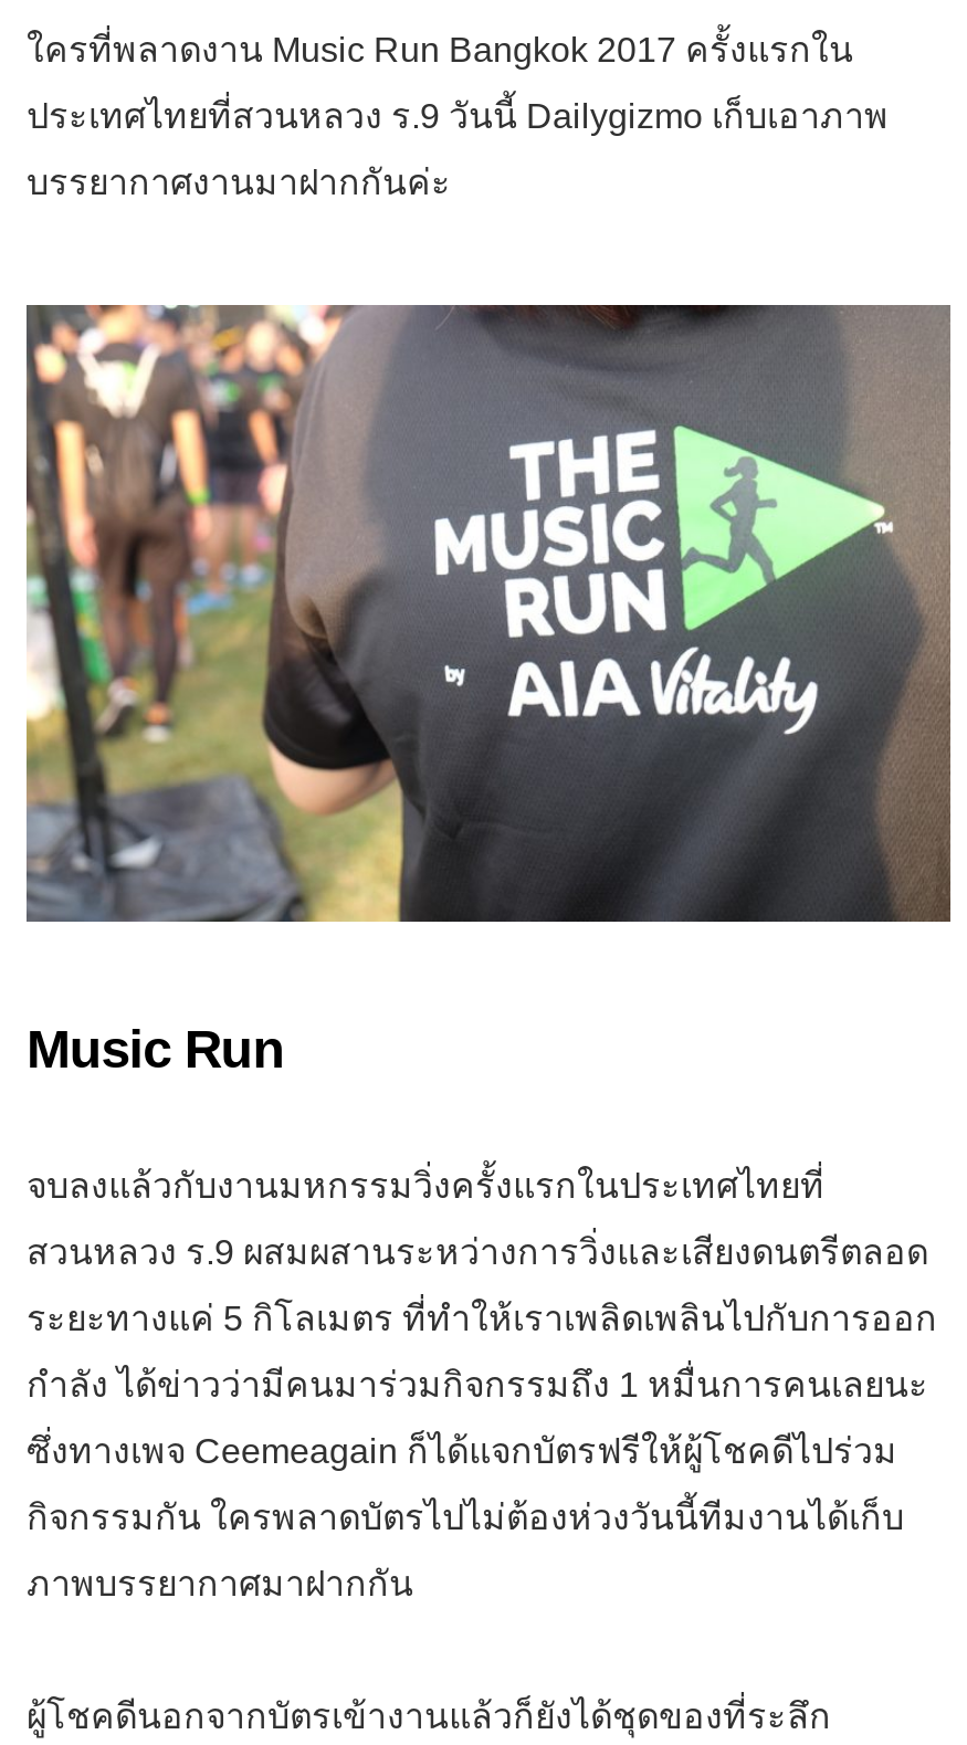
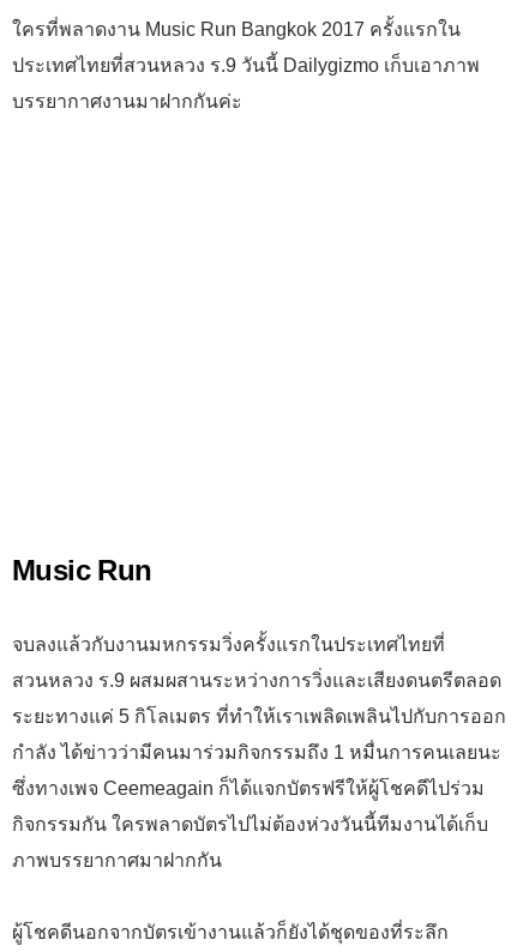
- [image]
